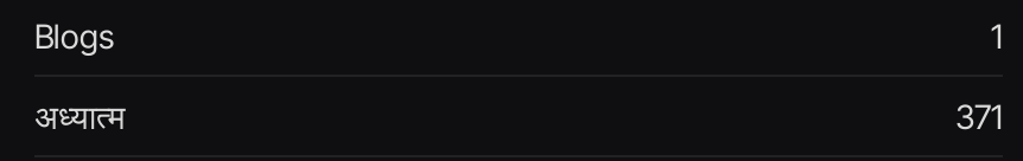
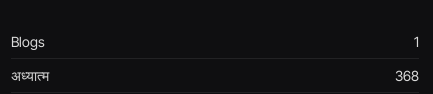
- 371
+ 368
